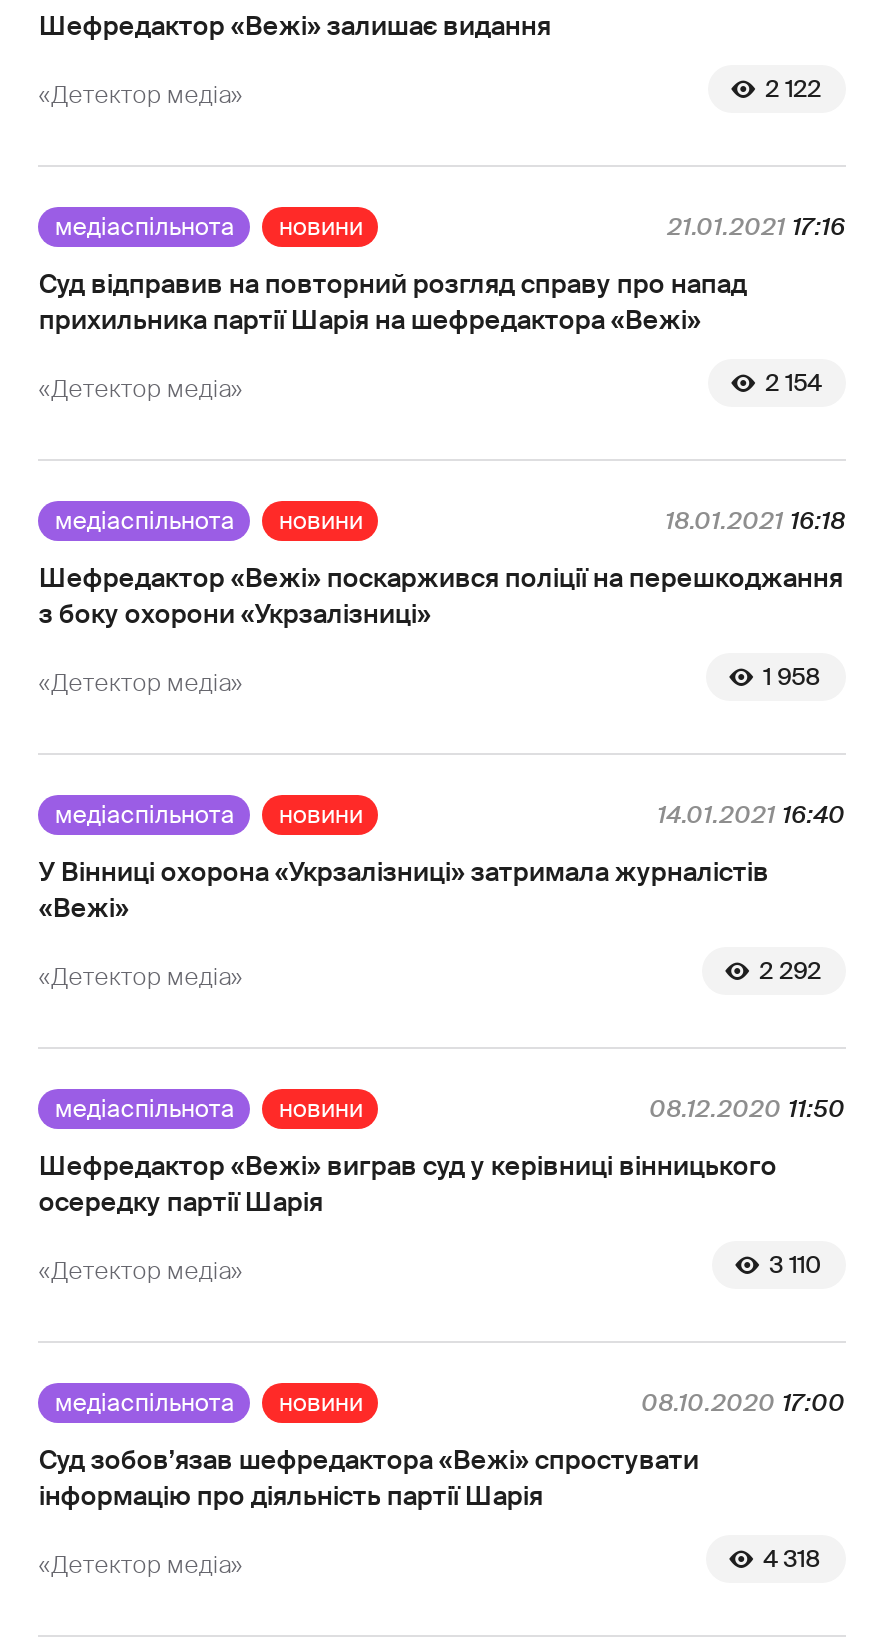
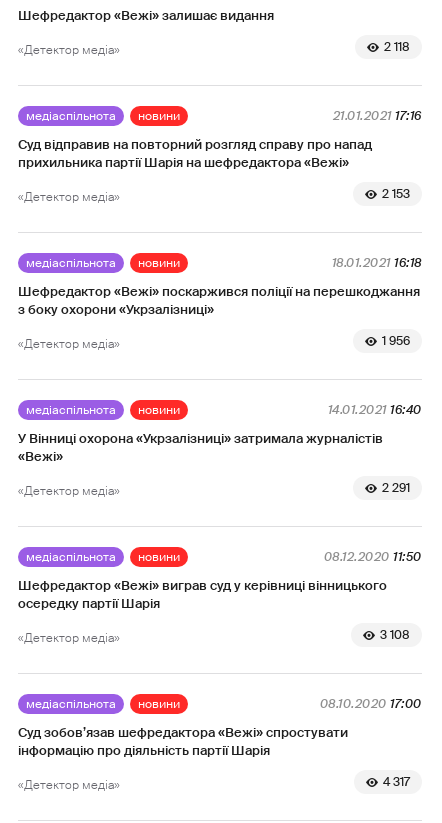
- 2 122
+ 2 118

- 2 154
+ 2 153

- 1 958
+ 1 956

- 2 292
+ 2 291

- 3 110
+ 3 108

- 4 318
+ 4 317
